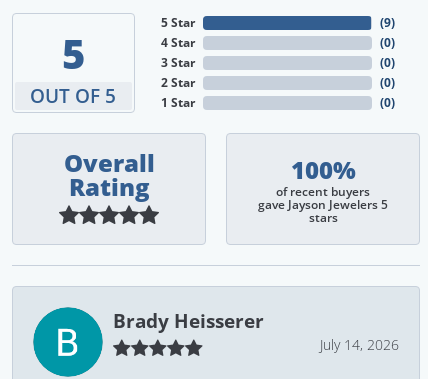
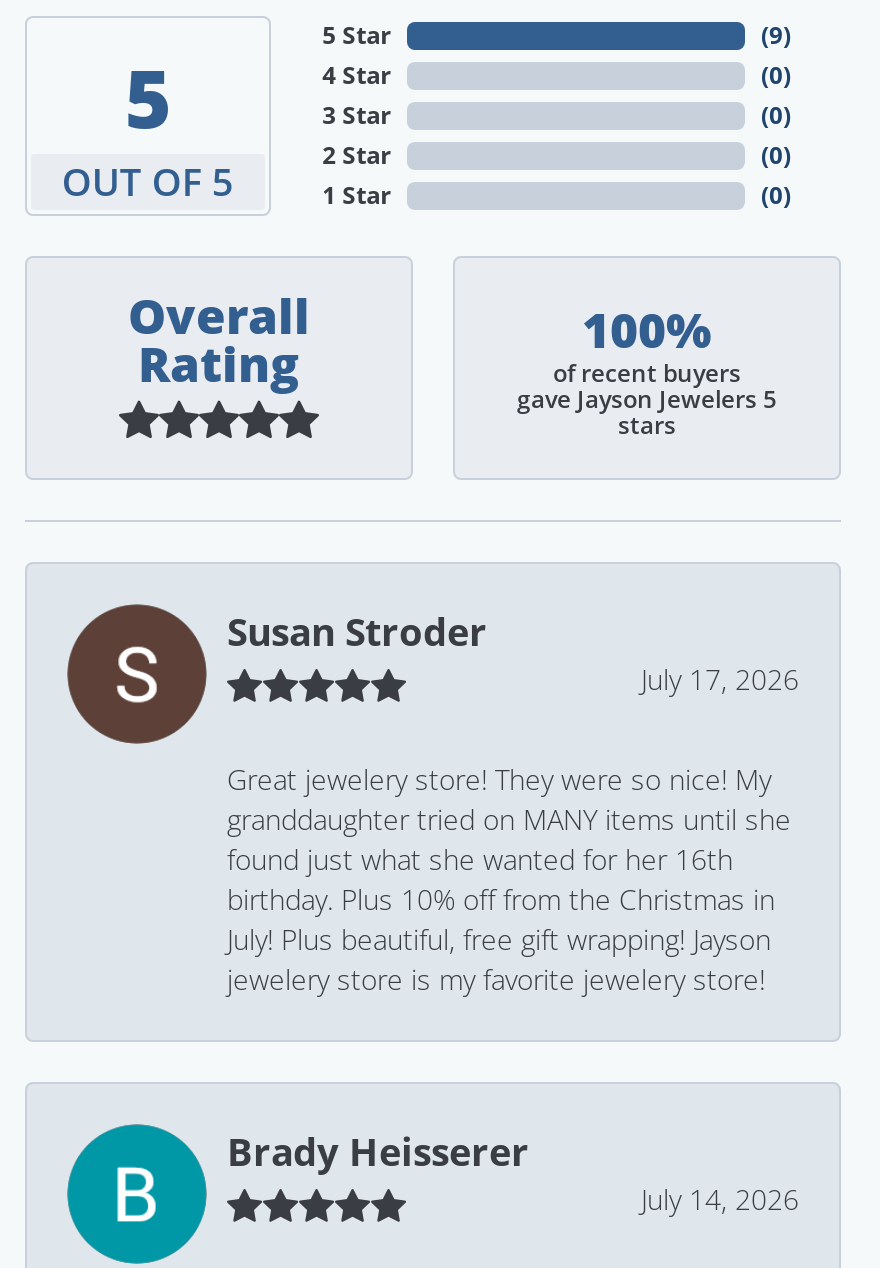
+ [image]
+ Susan Stroder
+ July 17, 2026
+ Great jewelery store! They were so nice! My
+ granddaughter tried on MANY items until she
+ found just what she wanted for her 16th
+ birthday. Plus 10% off from the Christmas in
+ July! Plus beautiful, free gift wrapping! Jayson
+ jewelery store is my favorite jewelery store!
